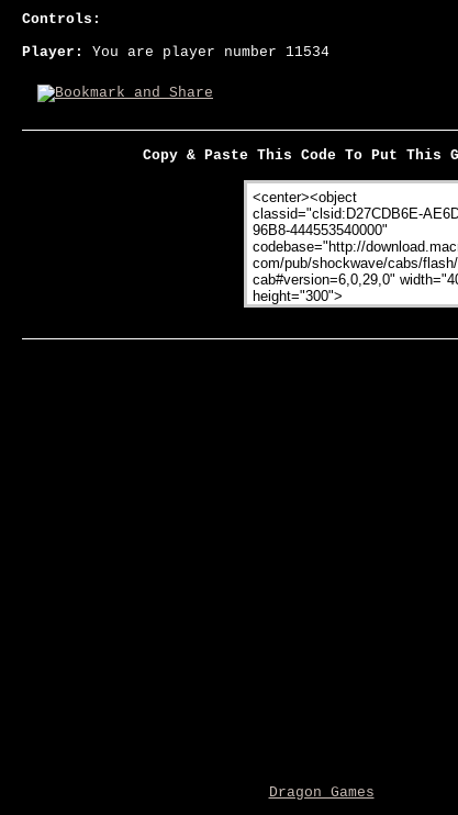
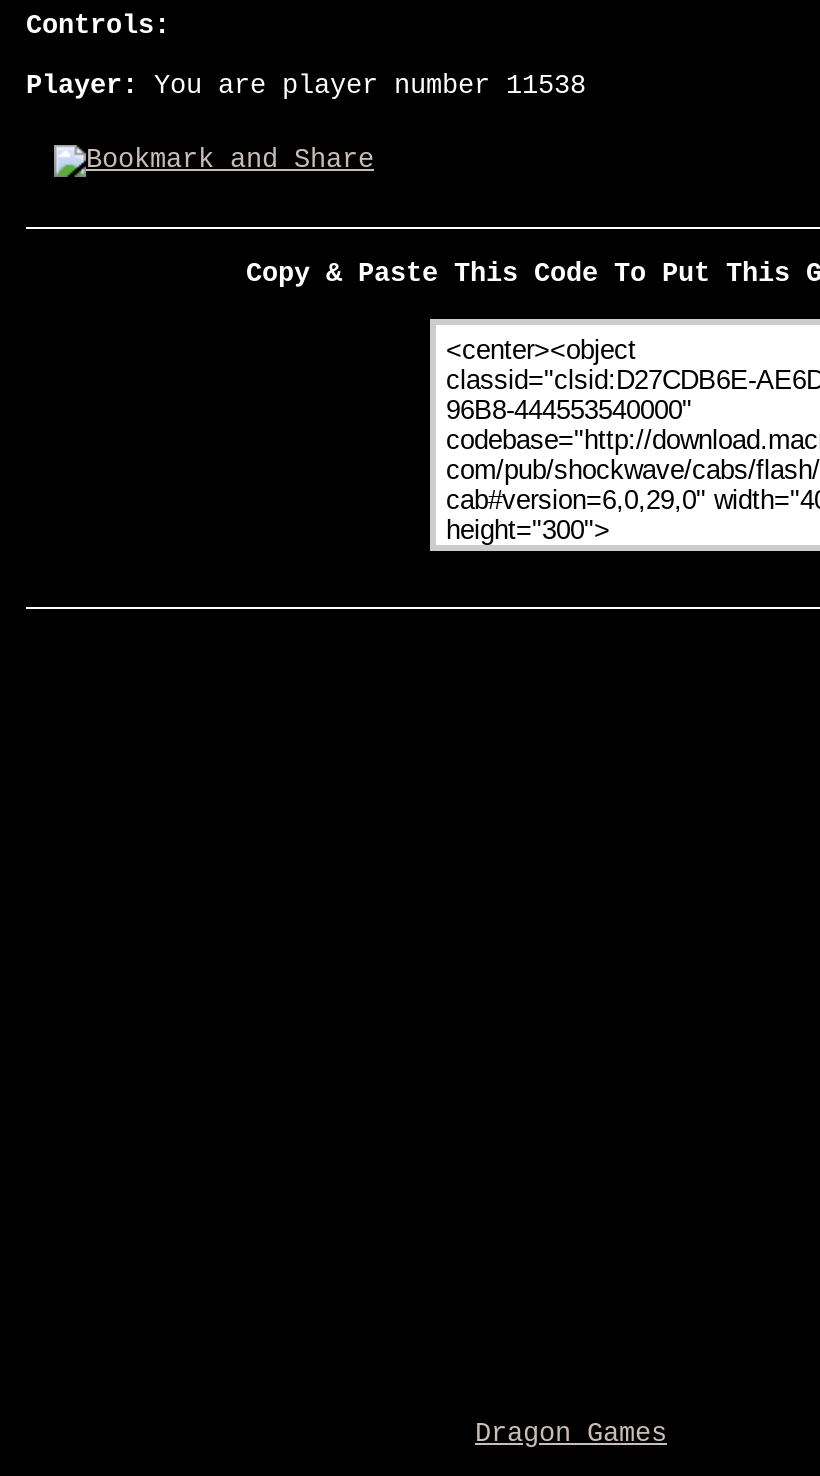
- Player: You are player number 11534
+ Player: You are player number 11538
